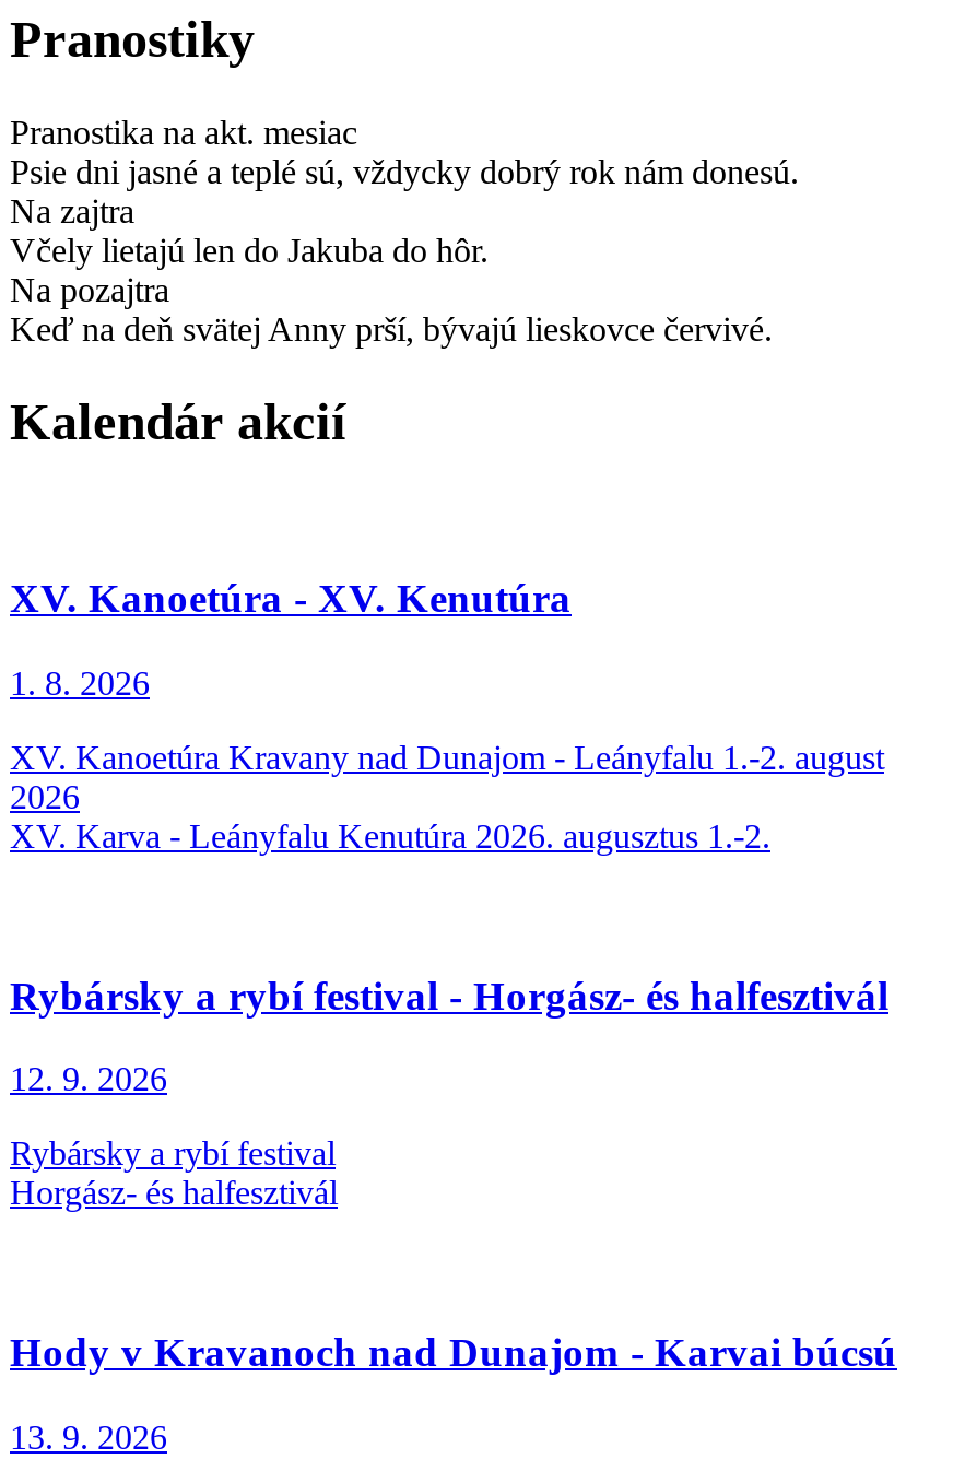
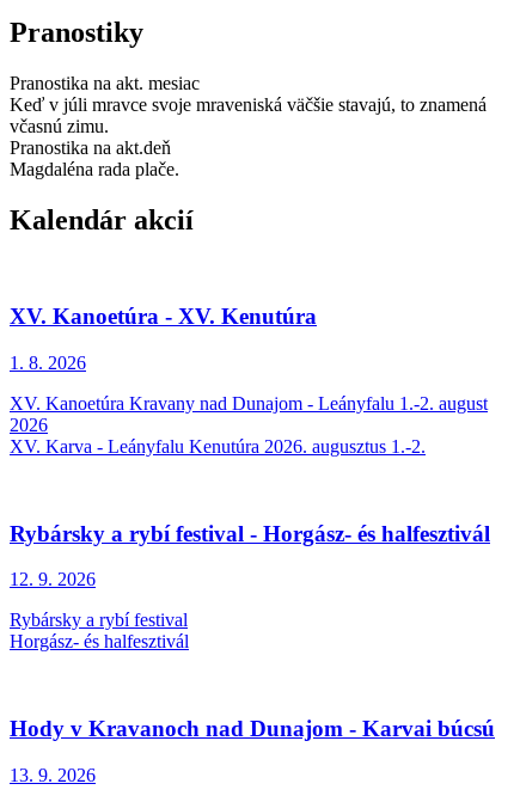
- Psie dni jasné a teplé sú, vždycky dobrý rok nám donesú.
- Na zajtra
- Včely lietajú len do Jakuba do hôr.
- Na pozajtra
- Keď na deň svätej Anny prší, bývajú lieskovce červivé.
+ Keď v júli mravce svoje mraveniská väčšie stavajú, to znamená
+ včasnú zimu.
+ Pranostika na akt.deň
+ Magdaléna rada plače.
